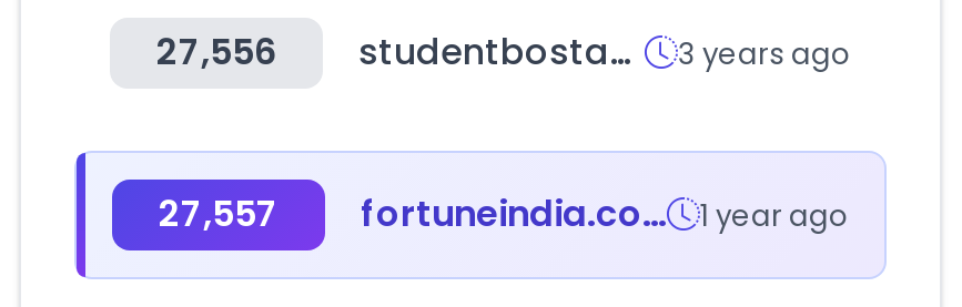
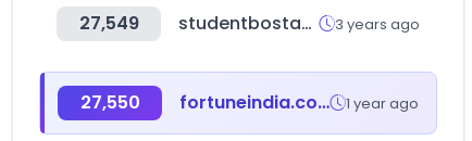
- 27,556
+ 27,549

- 27,557
+ 27,550
